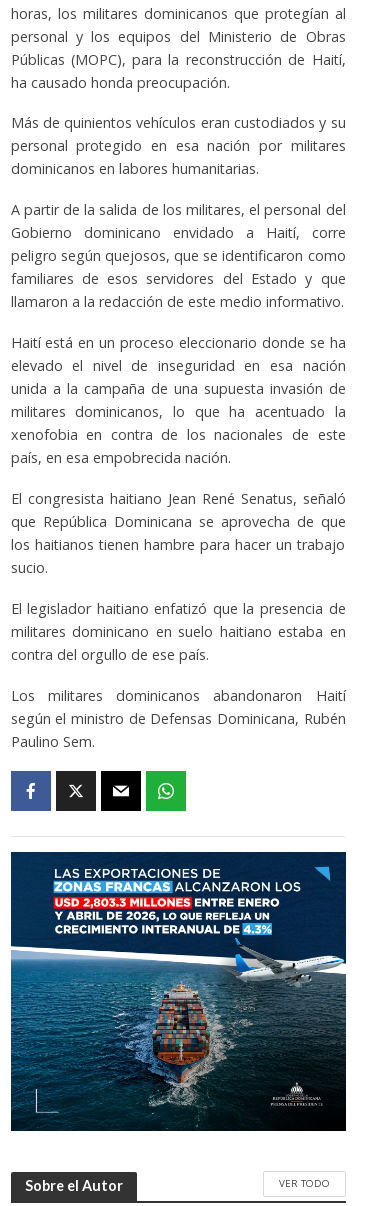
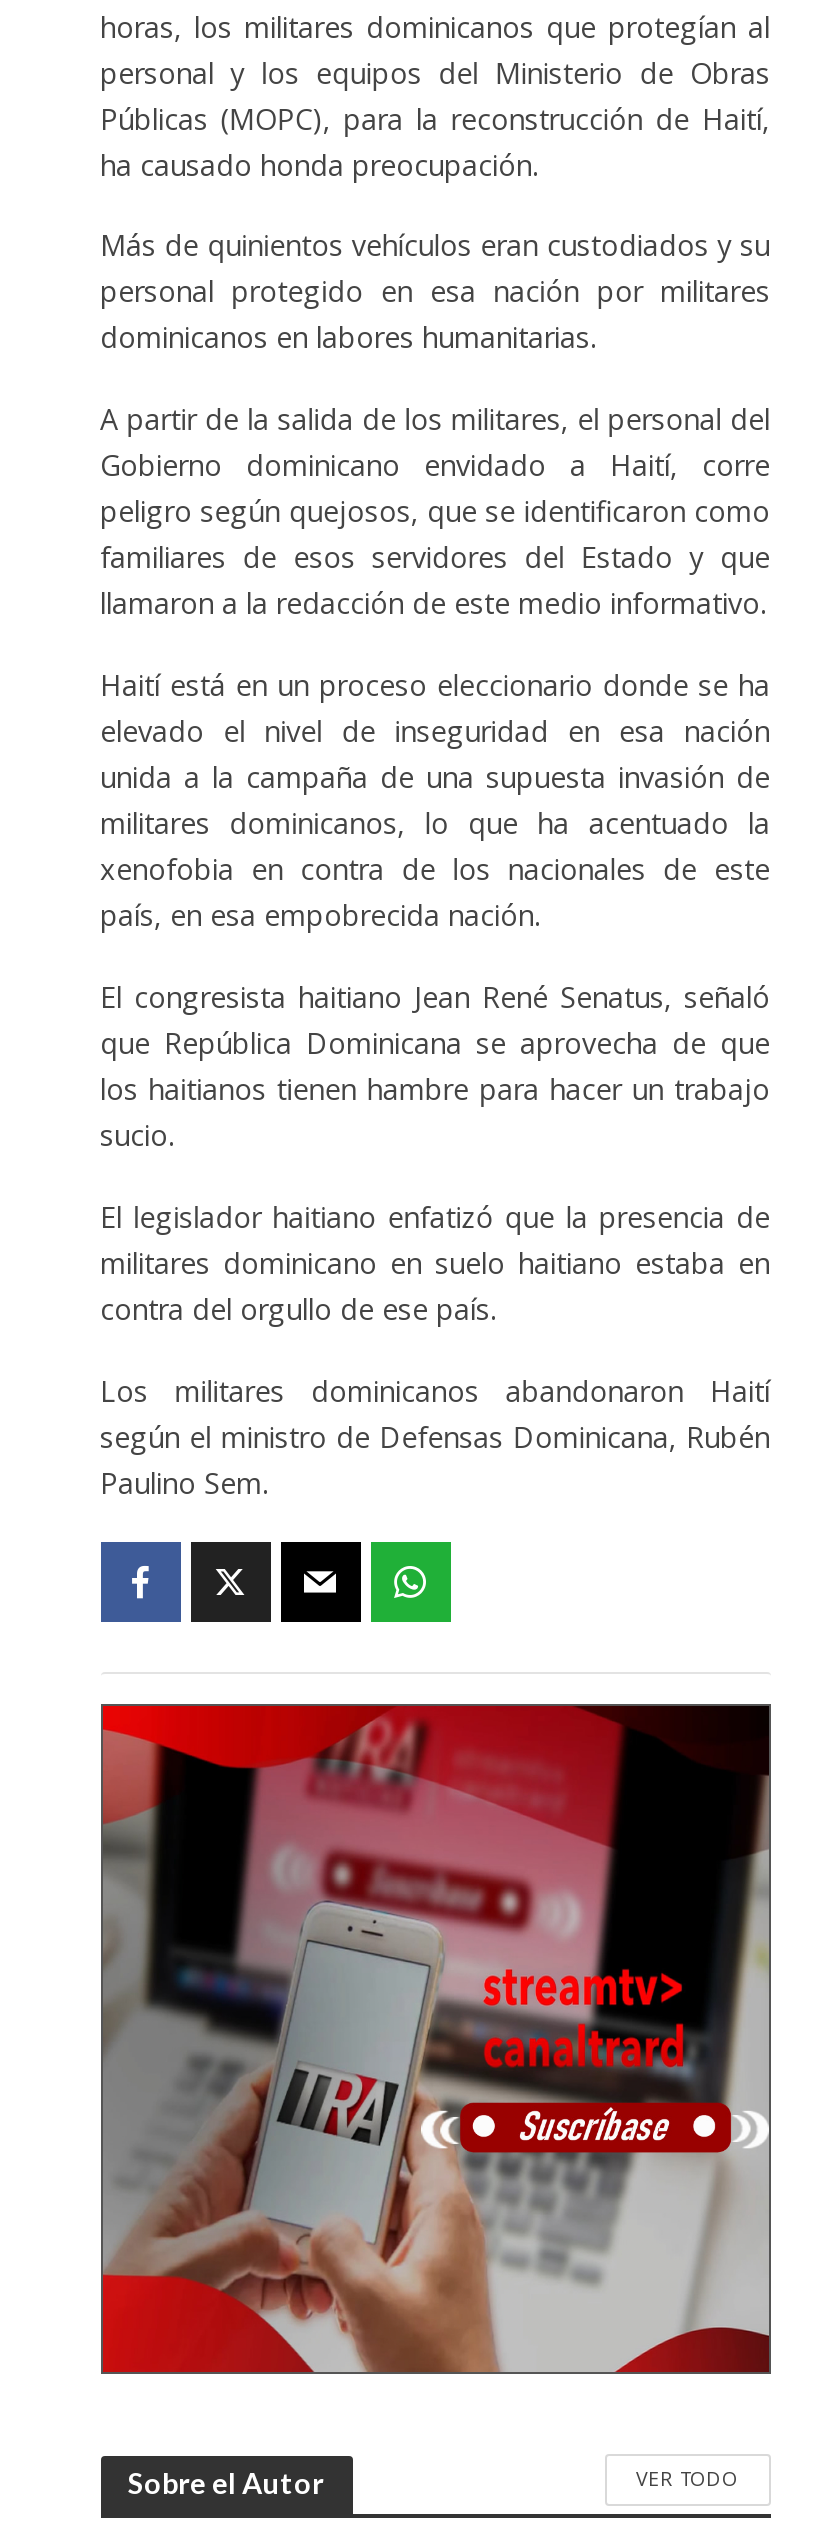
- [image]
+ [image]
